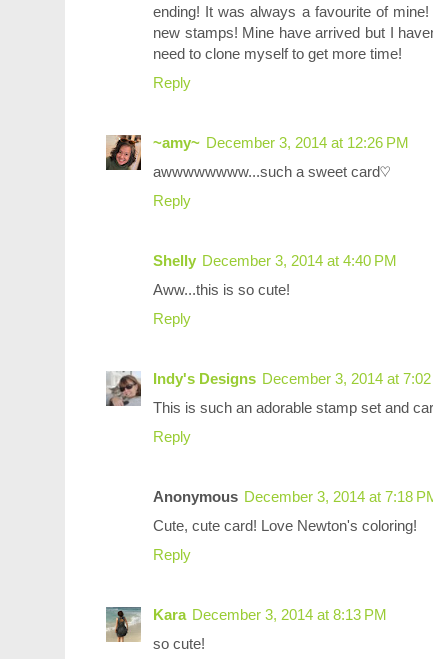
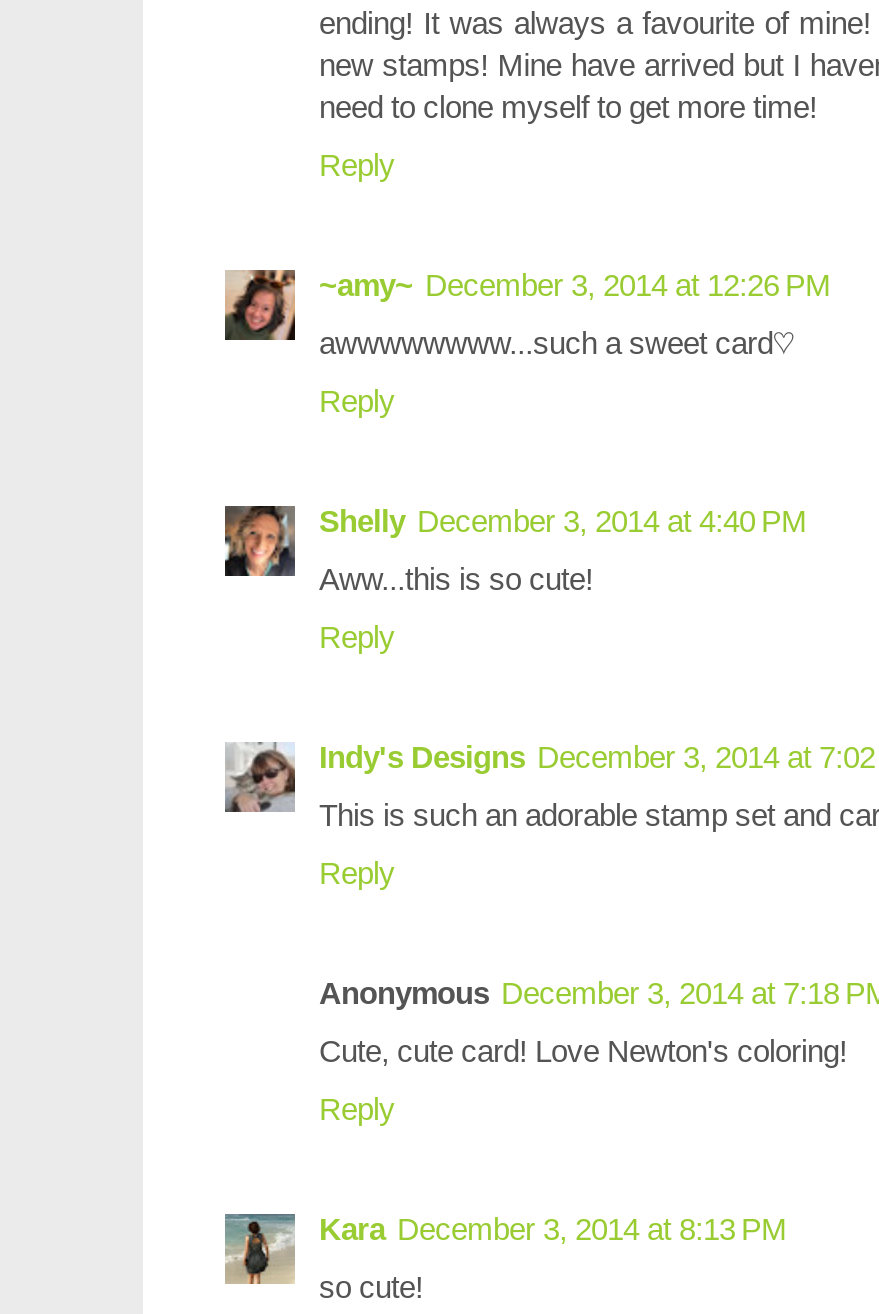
+ [image]
